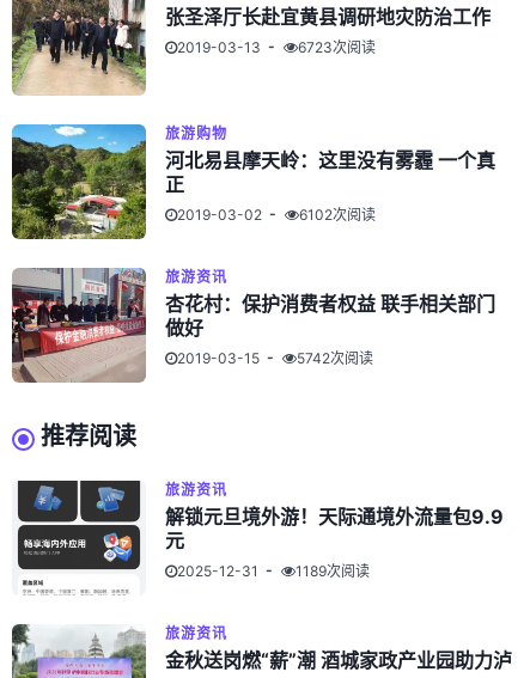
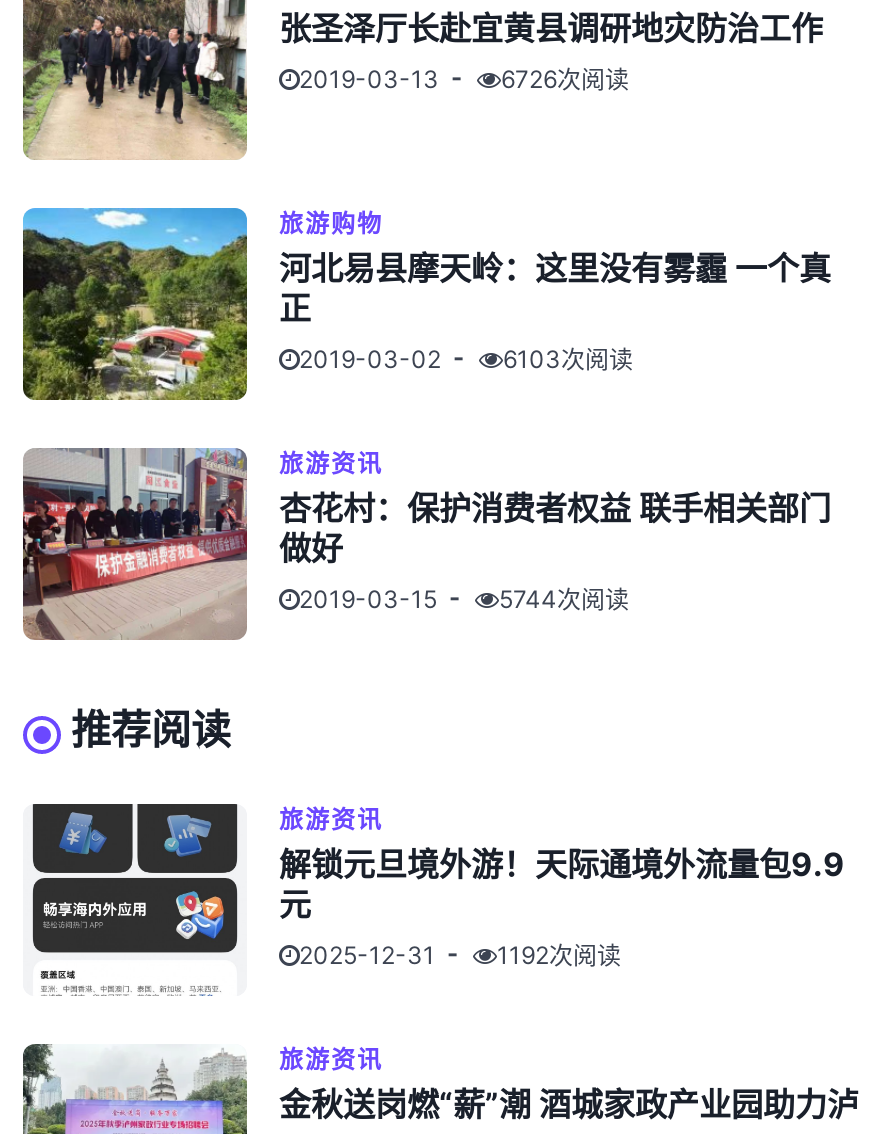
- 6723次阅读
+ 6726次阅读

- 6102次阅读
+ 6103次阅读

- 5742次阅读
+ 5744次阅读

- 1189次阅读
+ 1192次阅读
